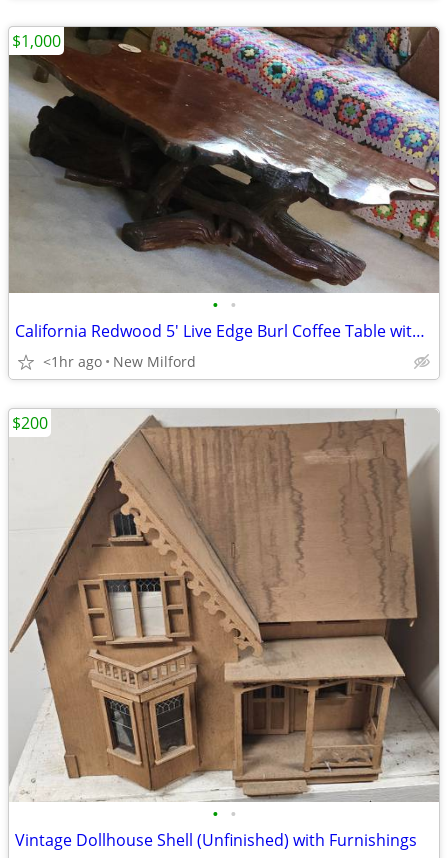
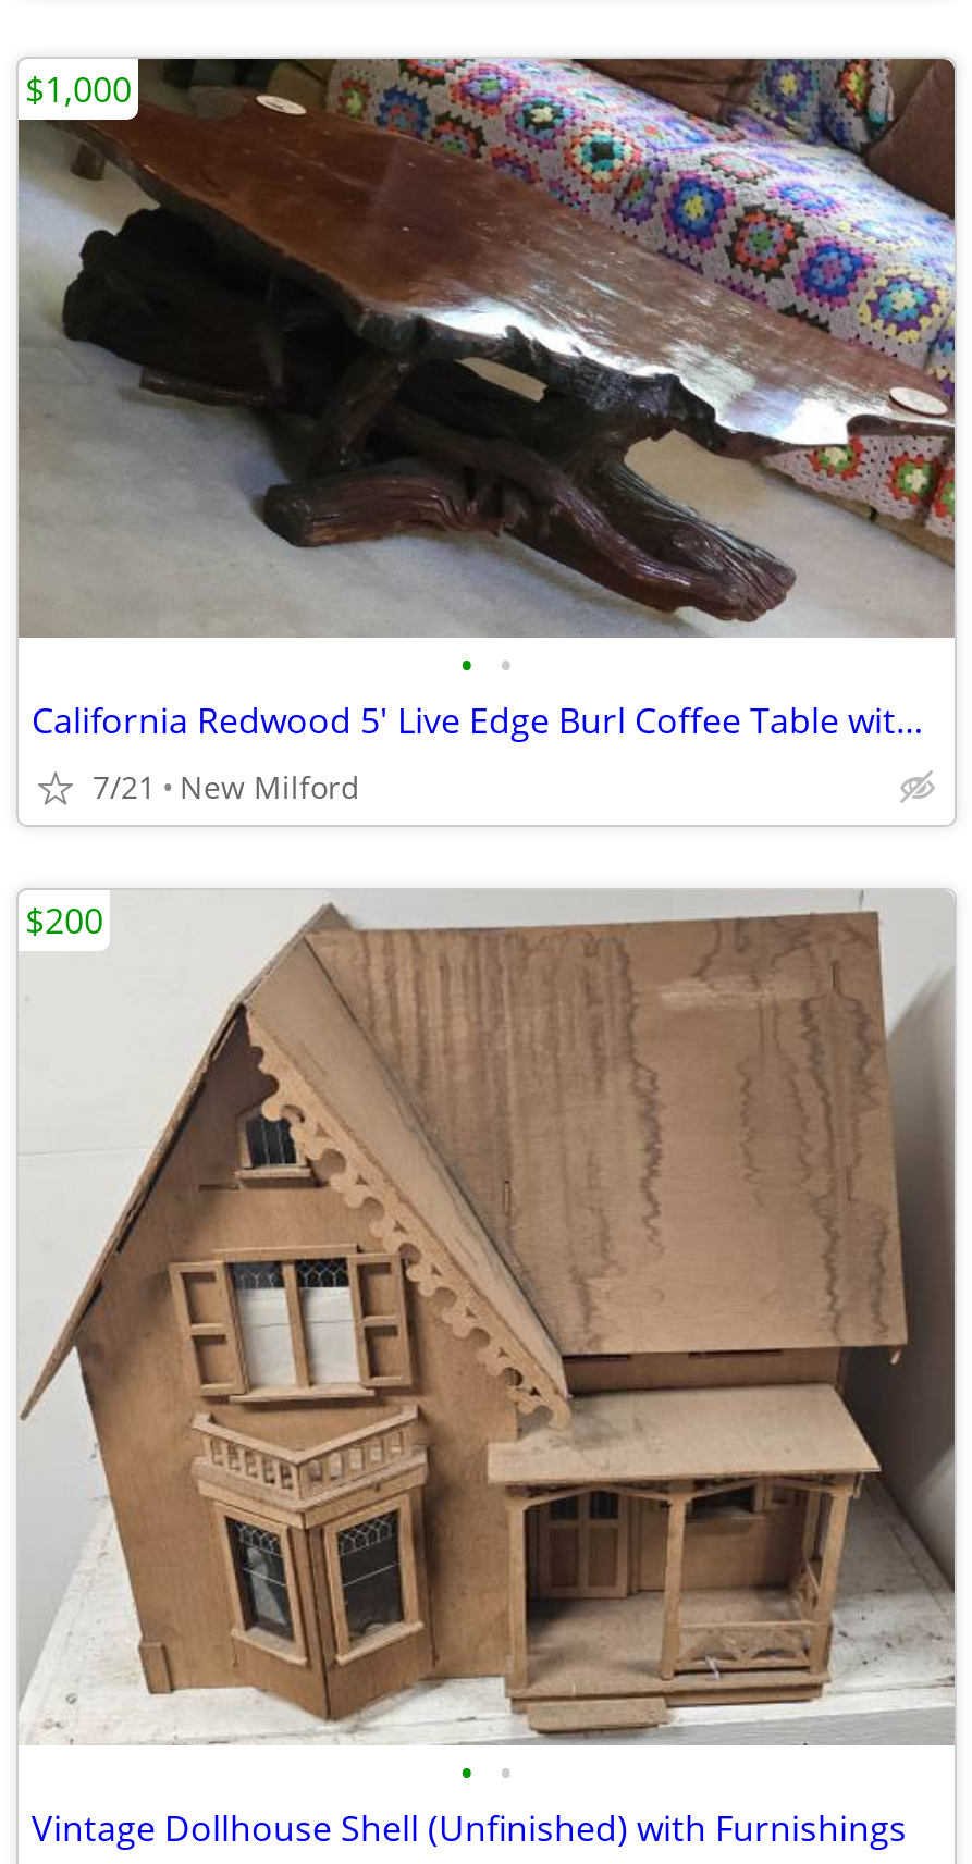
- <1hr ago New Milford
+ 7/21 New Milford
